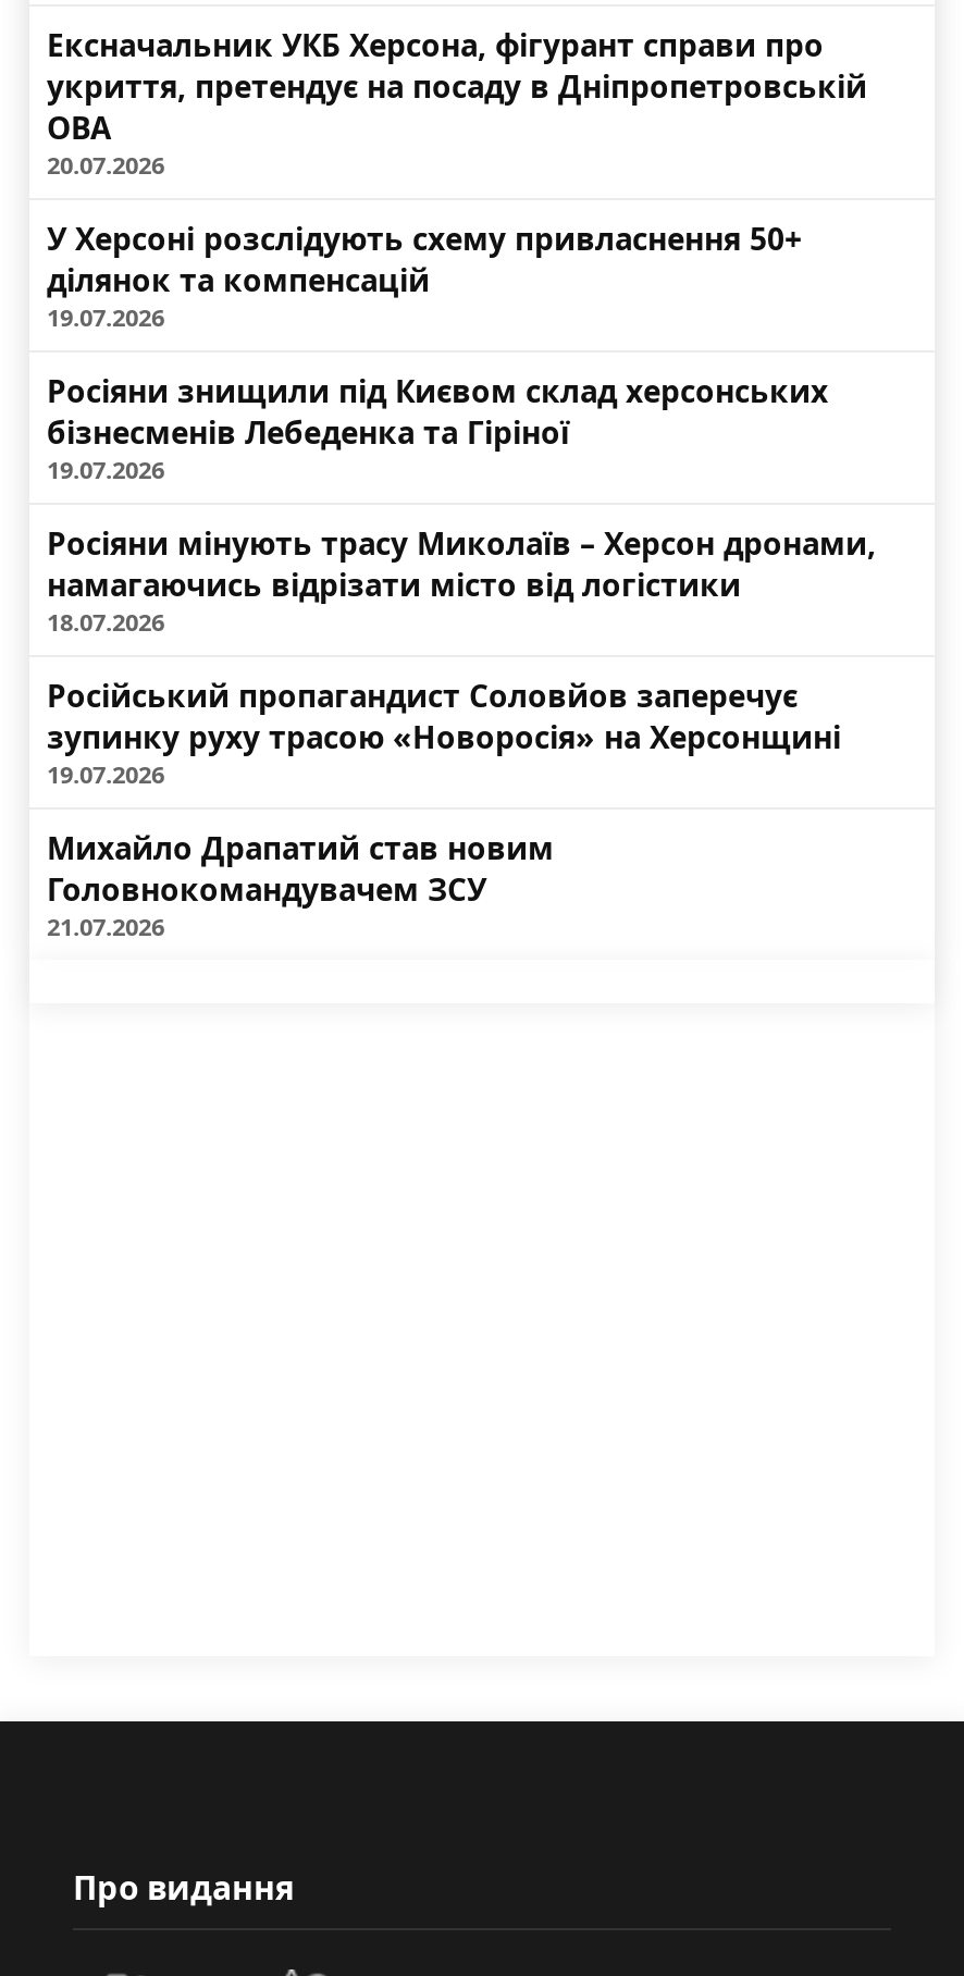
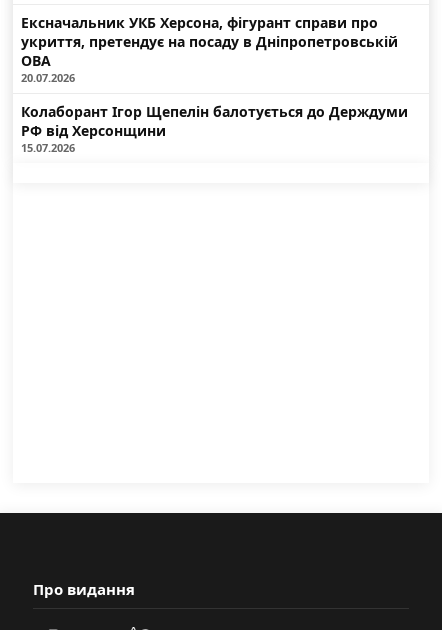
- У Херсоні розслідують схему привласнення 50+
- ділянок та компенсацій
- 19.07.2026
- Росіяни знищили під Києвом склад херсонських
- бізнесменів Лебеденка та Гіріної
- 19.07.2026
- Росіяни мінують трасу Миколаїв – Херсон дронами,
- намагаючись відрізати місто від логістики
- 18.07.2026
- Російський пропагандист Соловйов заперечує
- зупинку руху трасою «Новоросія» на Херсонщині
- 19.07.2026
- Михайло Драпатий став новим
- Головнокомандувачем ЗСУ
- 21.07.2026
+ Колаборант Ігор Щепелін балотується до Держдуми
+ РФ від Херсонщини
+ 15.07.2026
